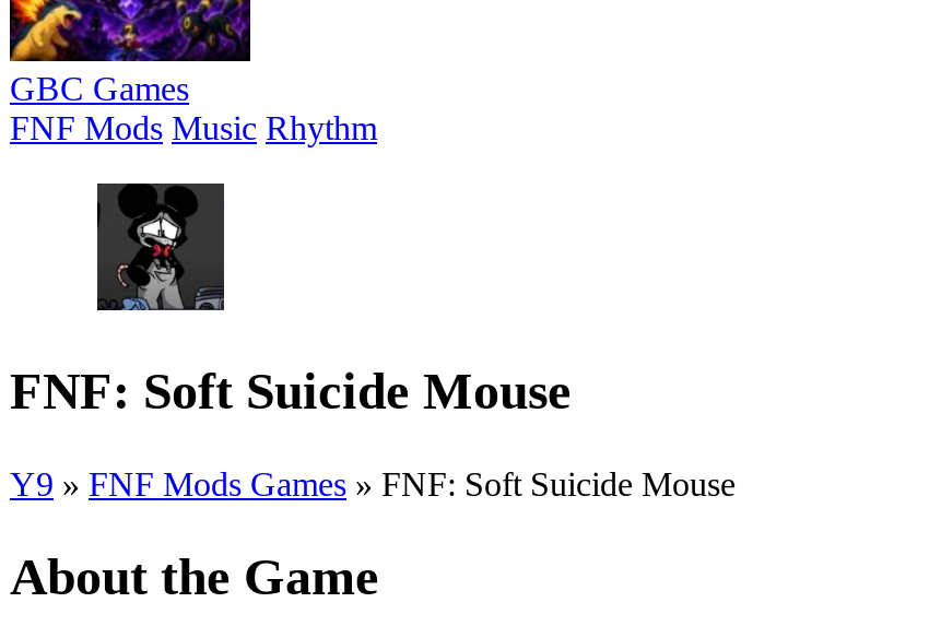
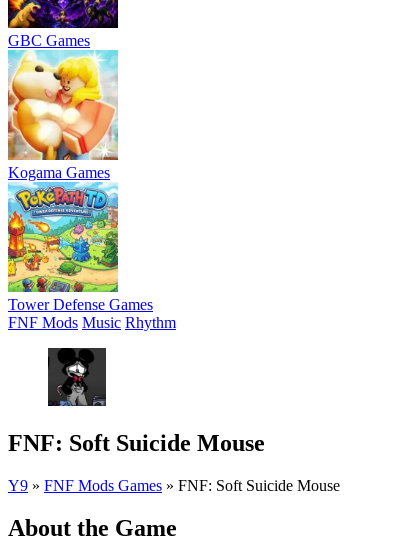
+ [image]
+ Kogama Games

+ [image]
+ Tower Defense Games
